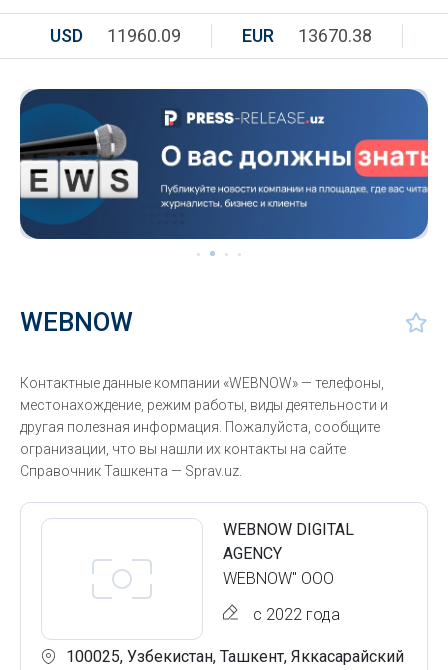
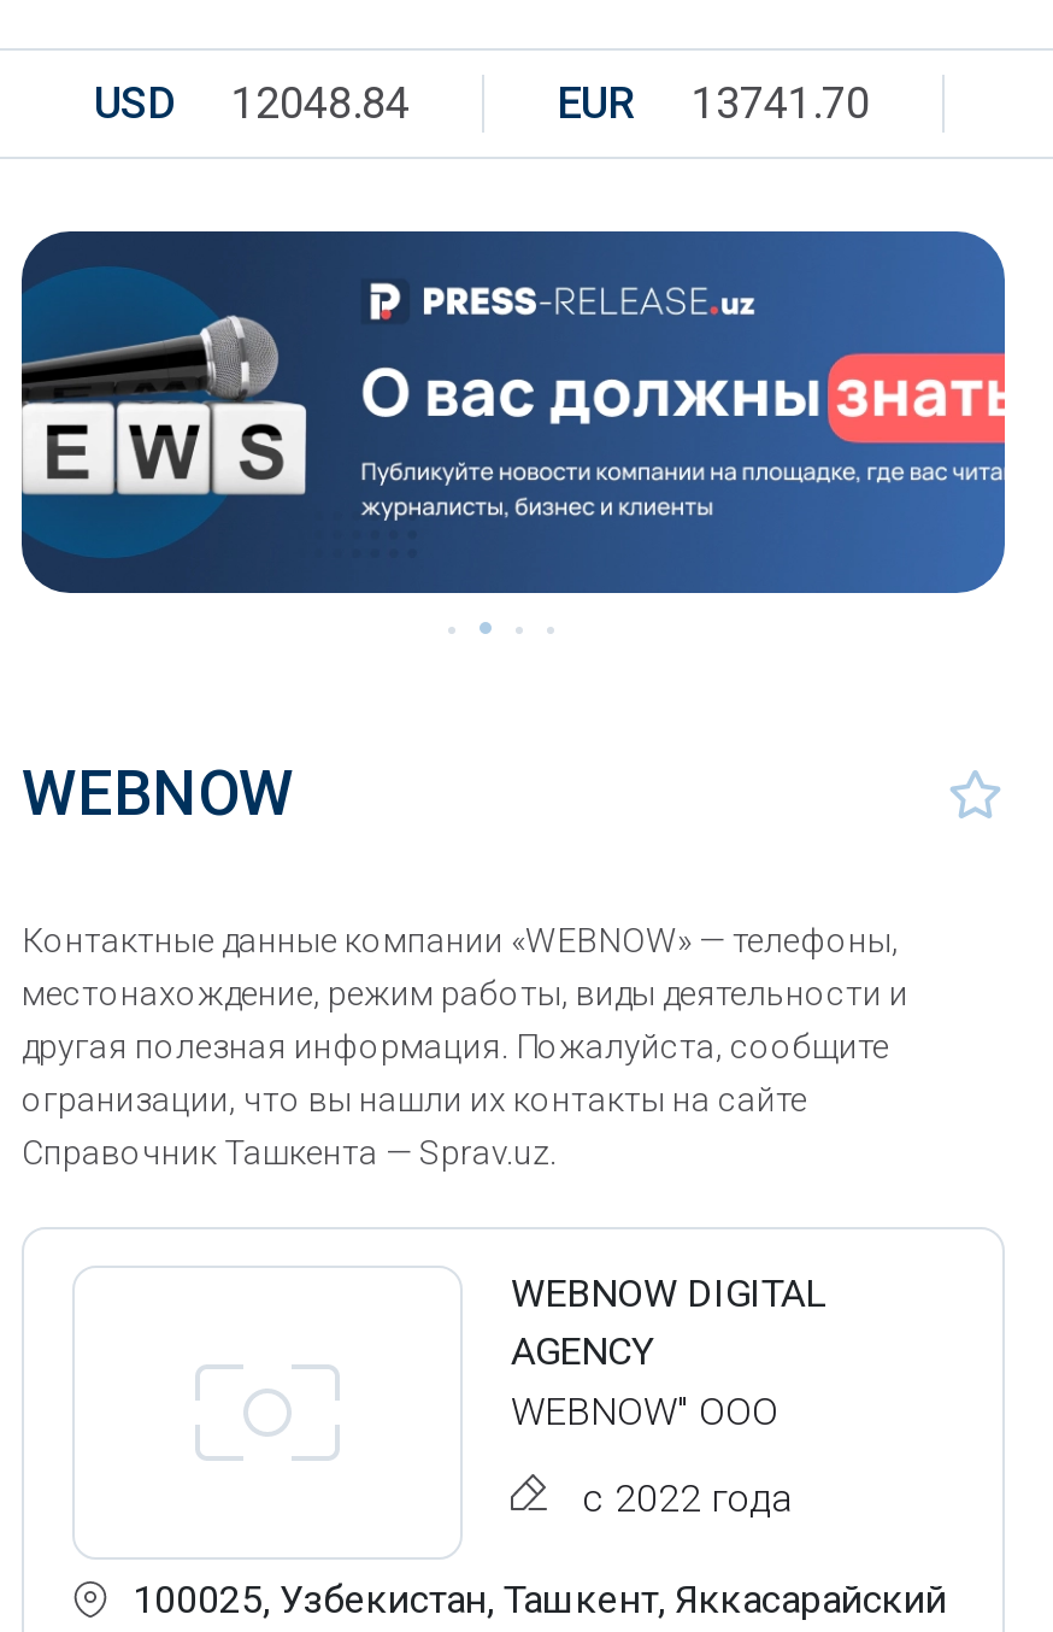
- USD 11960.09
+ USD 12048.84

- EUR 13670.38
+ EUR 13741.70
